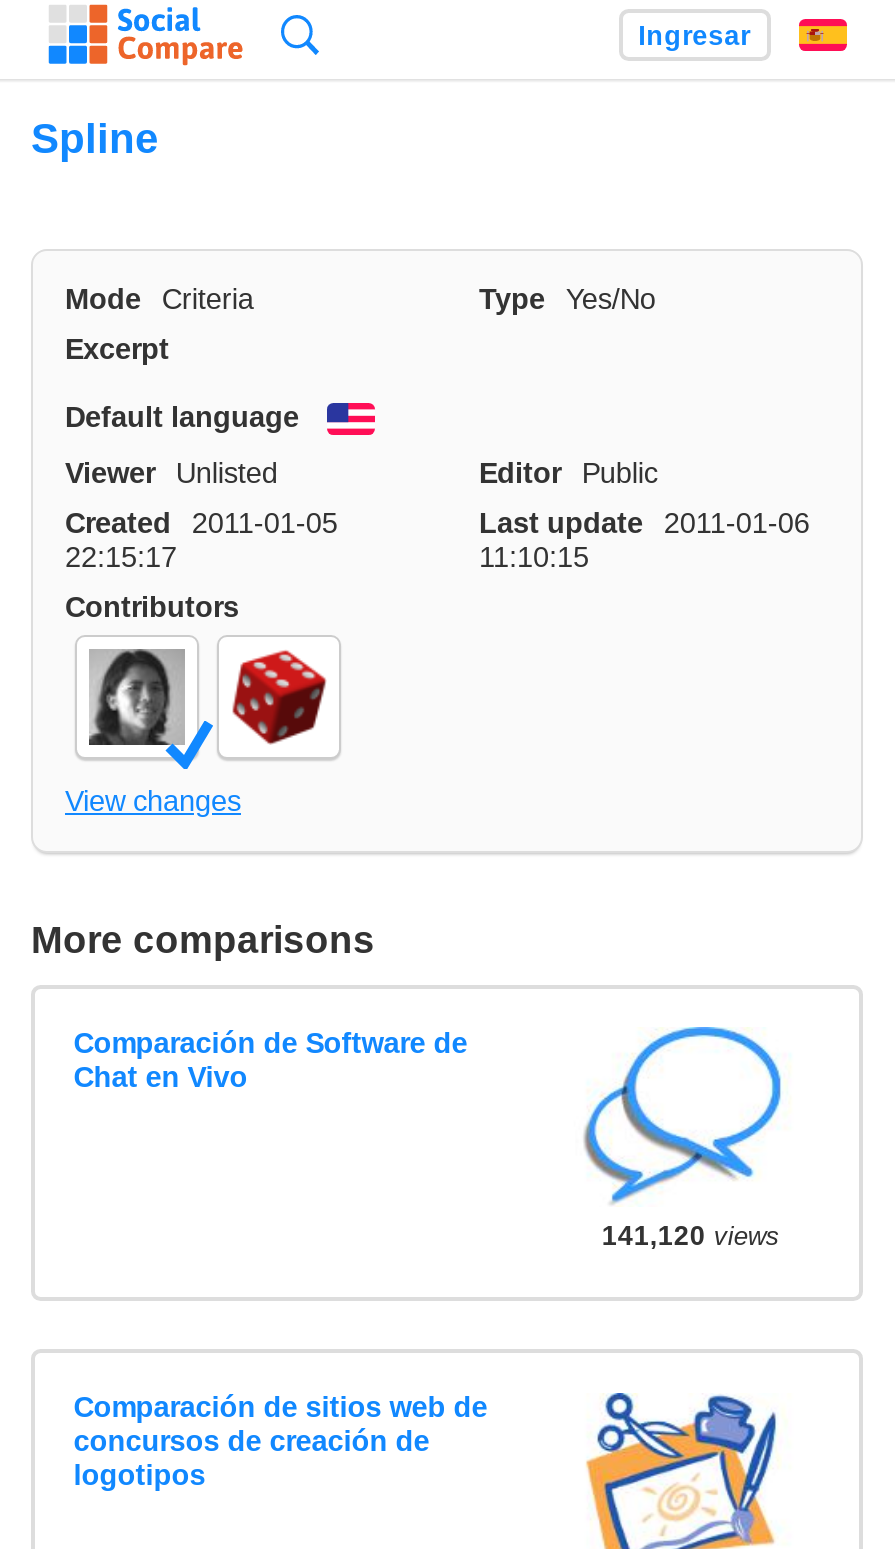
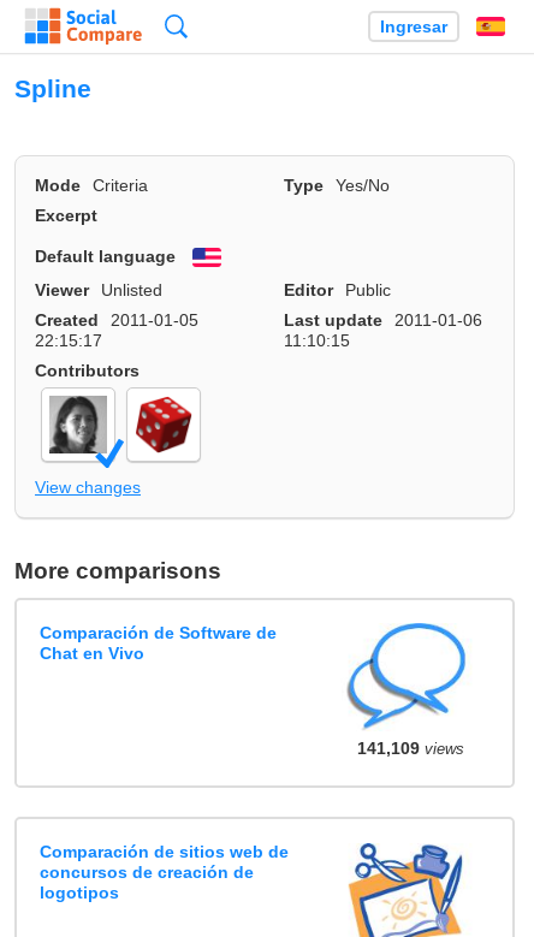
- 141,120 views
+ 141,109 views
